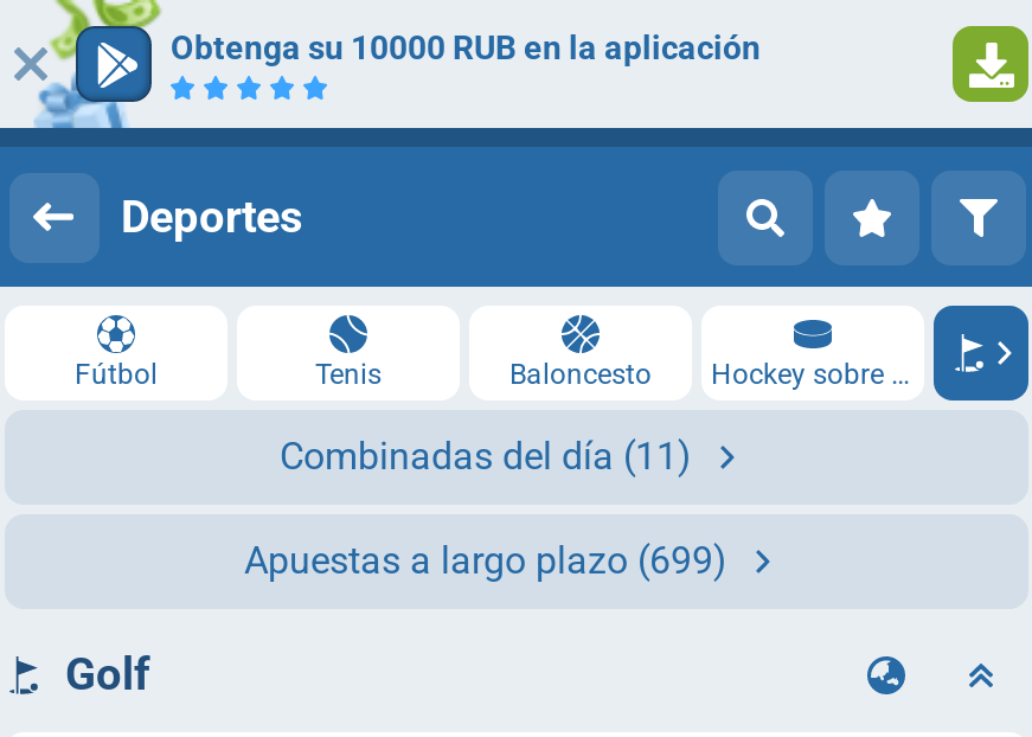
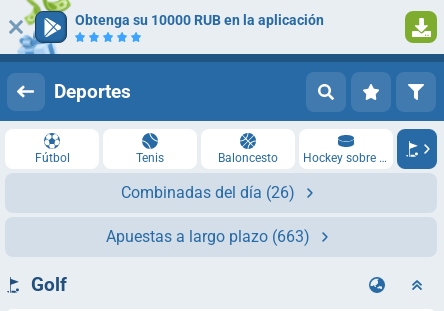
- Combinadas del día (11)
+ Combinadas del día (26)

- Apuestas a largo plazo (699)
+ Apuestas a largo plazo (663)
